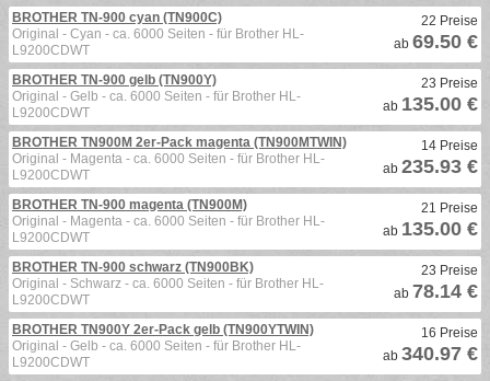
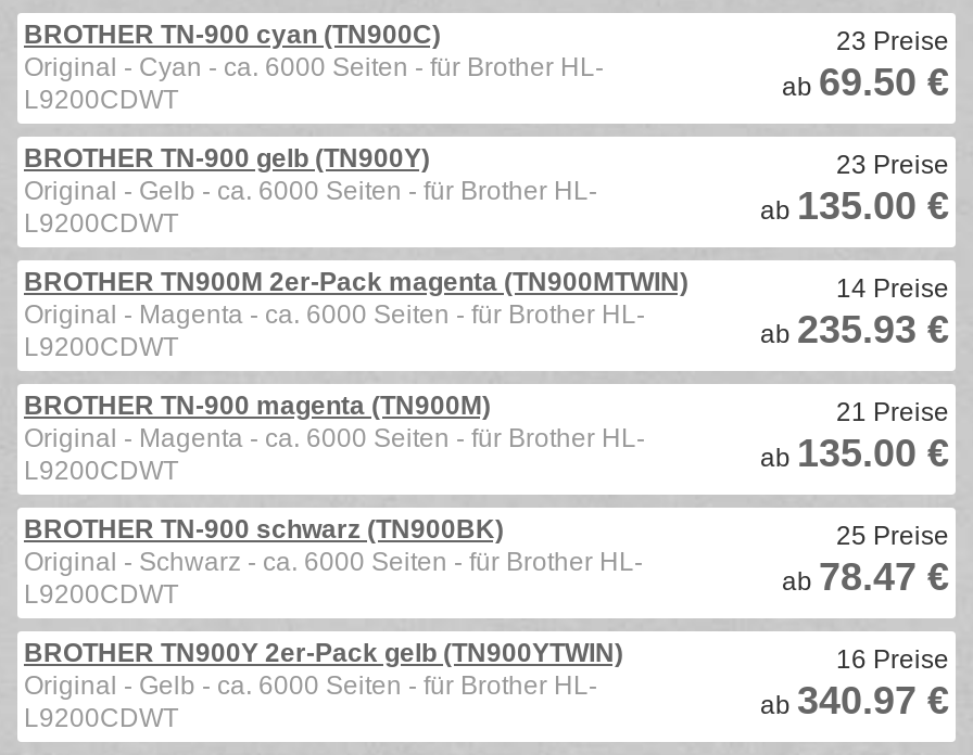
- 22 Preise
+ 23 Preise

- 23 Preise
+ 25 Preise

- ab 78.14 €
+ ab 78.47 €
